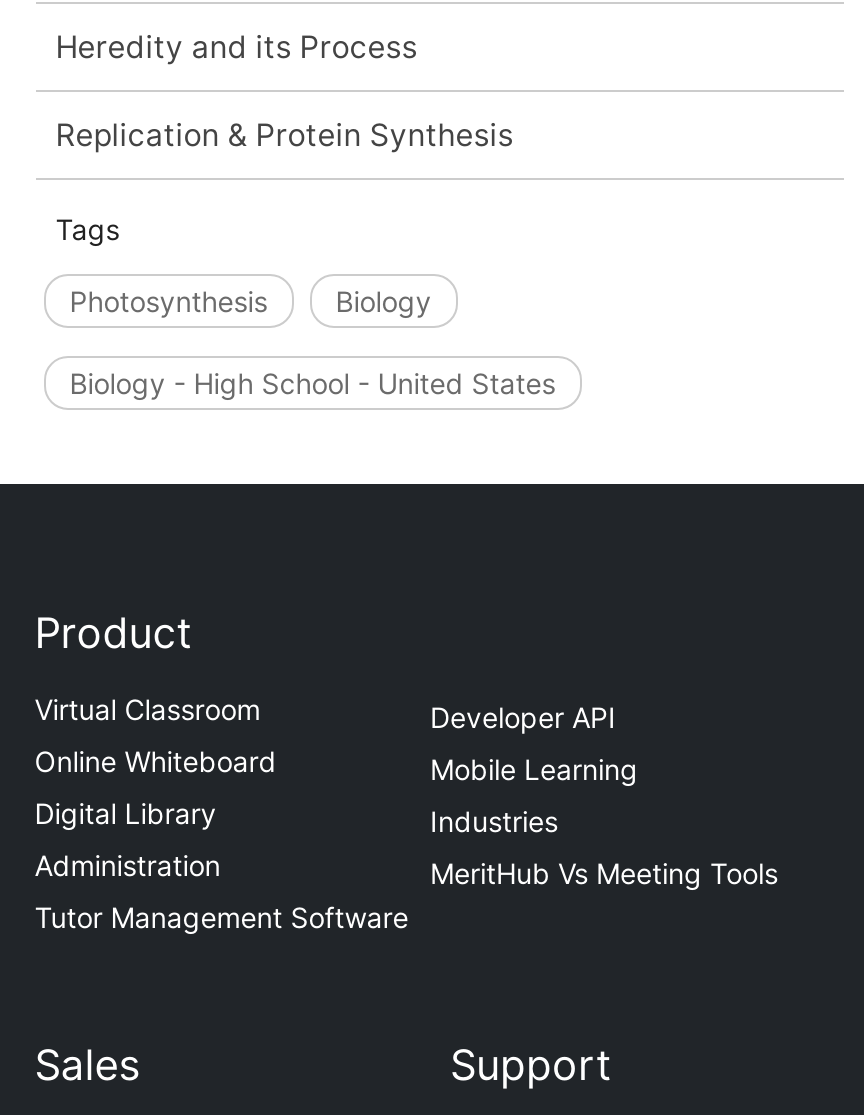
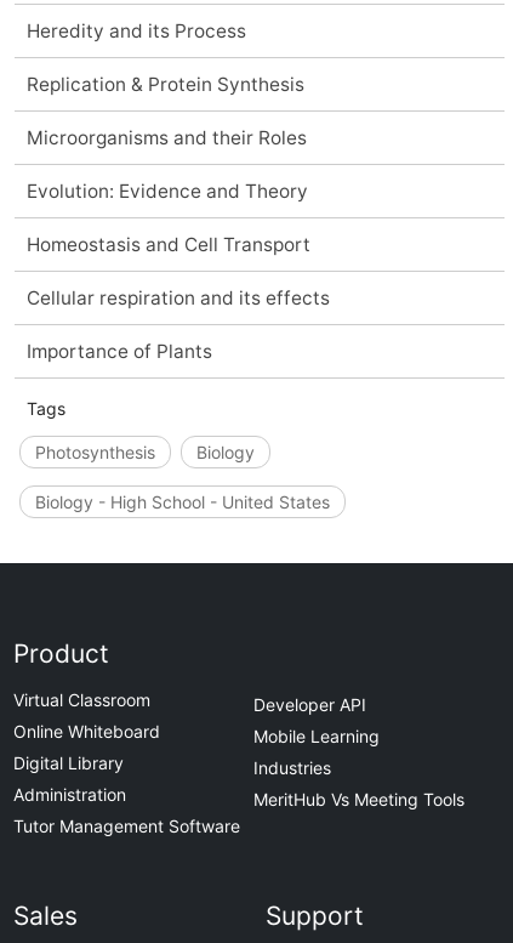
+ Microorganisms and their Roles
+ Evolution: Evidence and Theory
+ Homeostasis and Cell Transport
+ Cellular respiration and its effects
+ Importance of Plants
